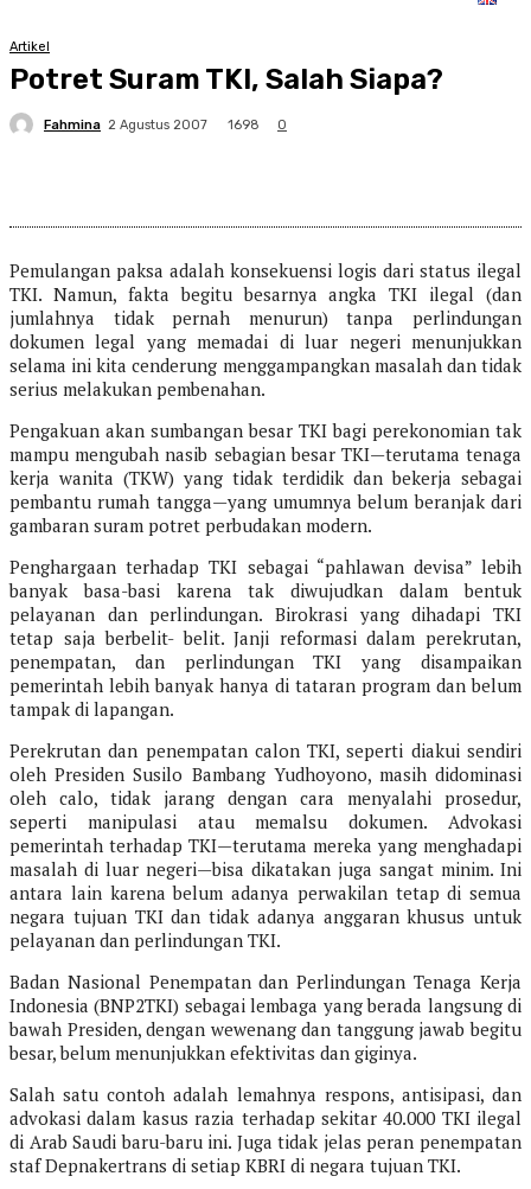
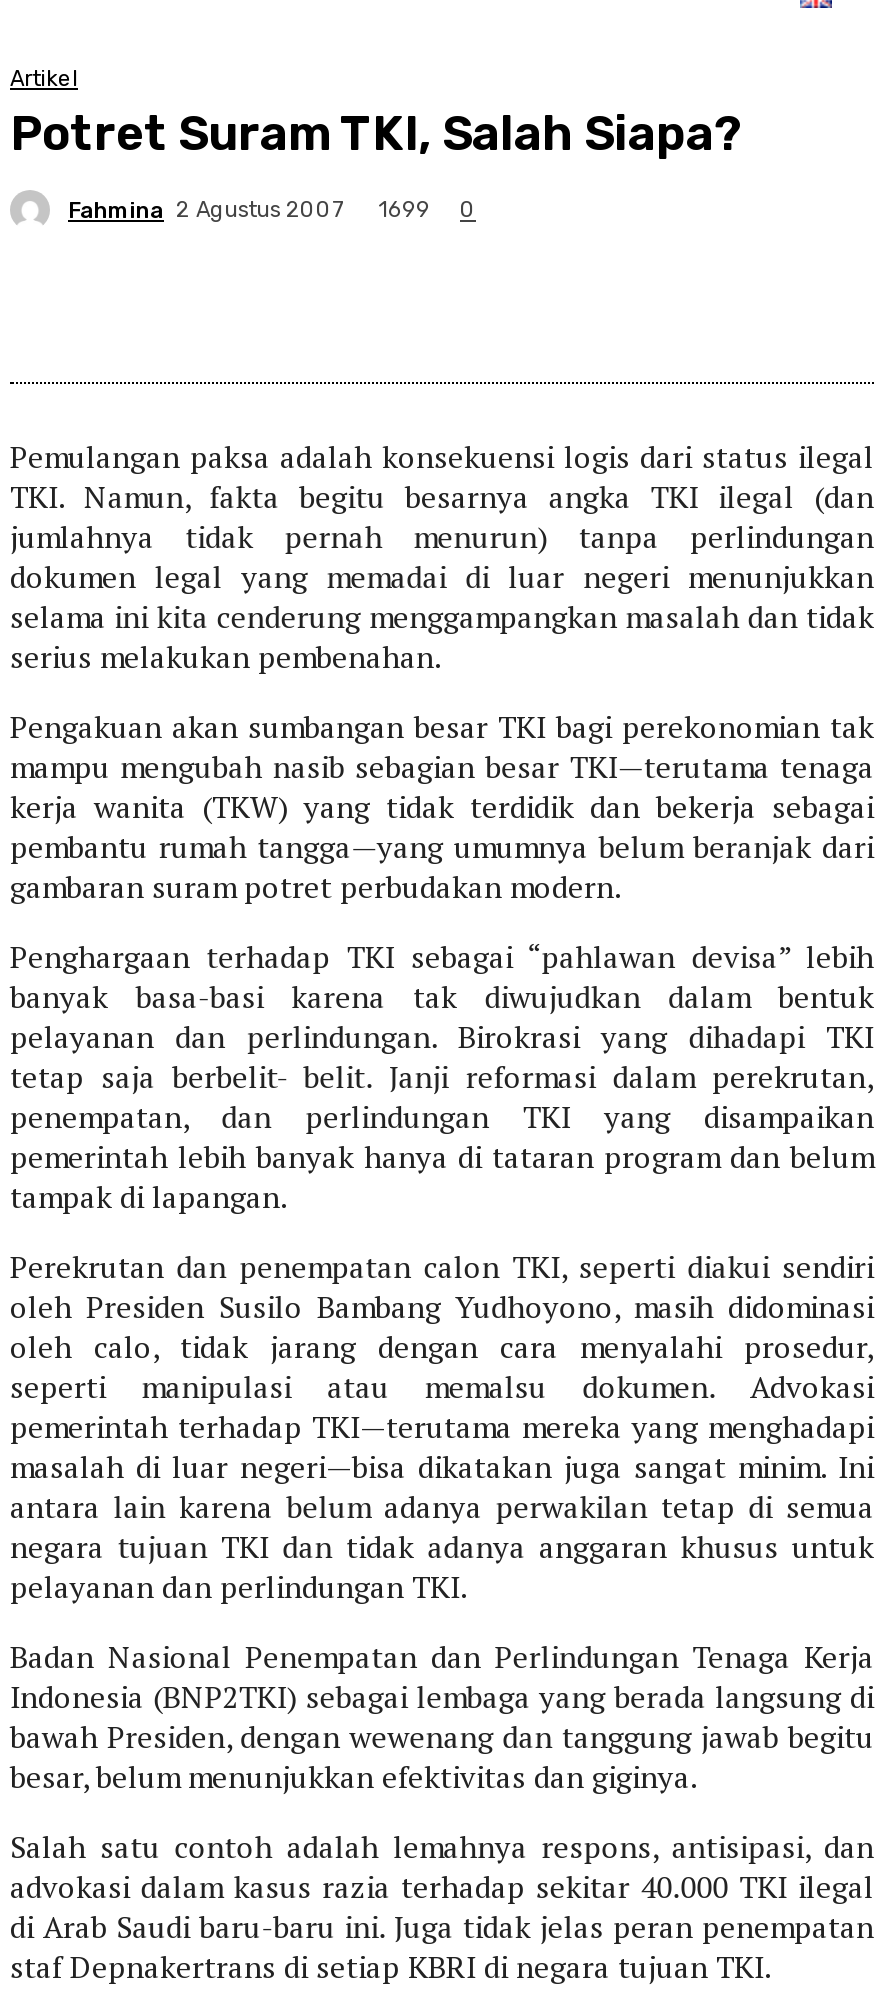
- Fahmina 2 Agustus 2007 1698 0
+ Fahmina 2 Agustus 2007 1699 0
